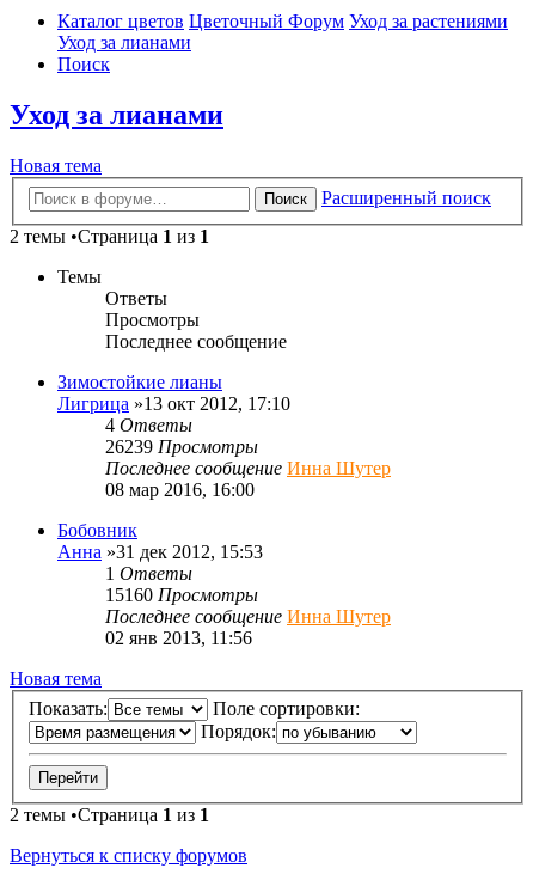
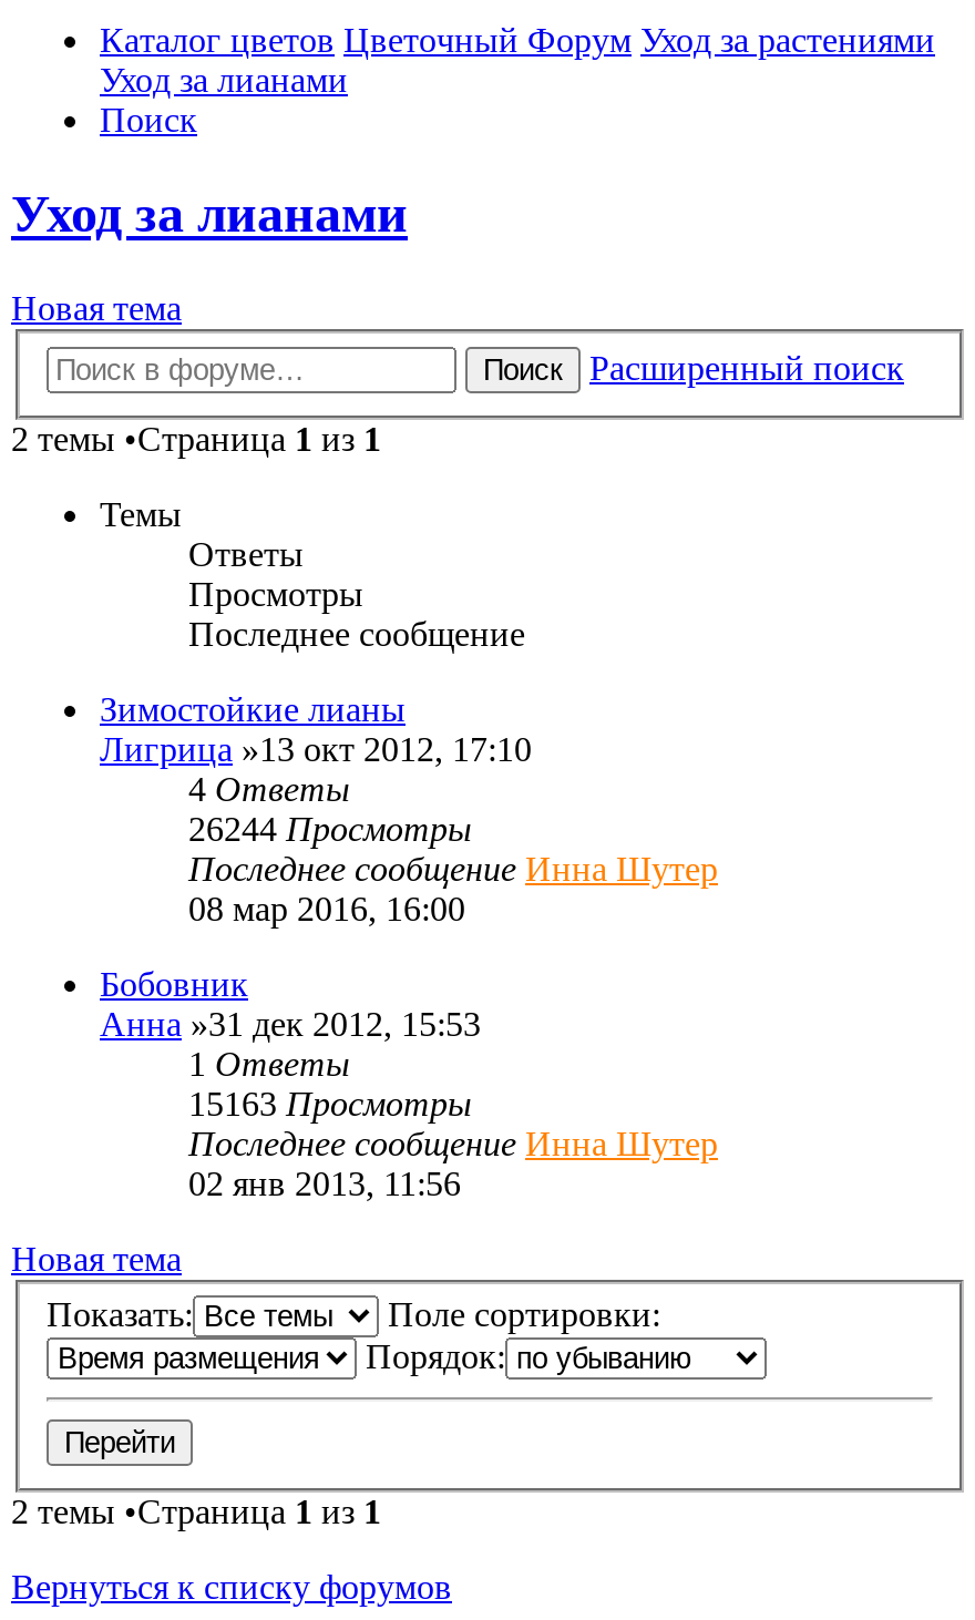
- 26239 Просмотры
+ 26244 Просмотры

- 15160 Просмотры
+ 15163 Просмотры
